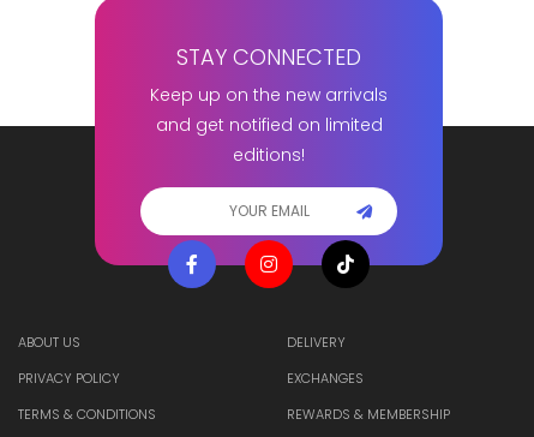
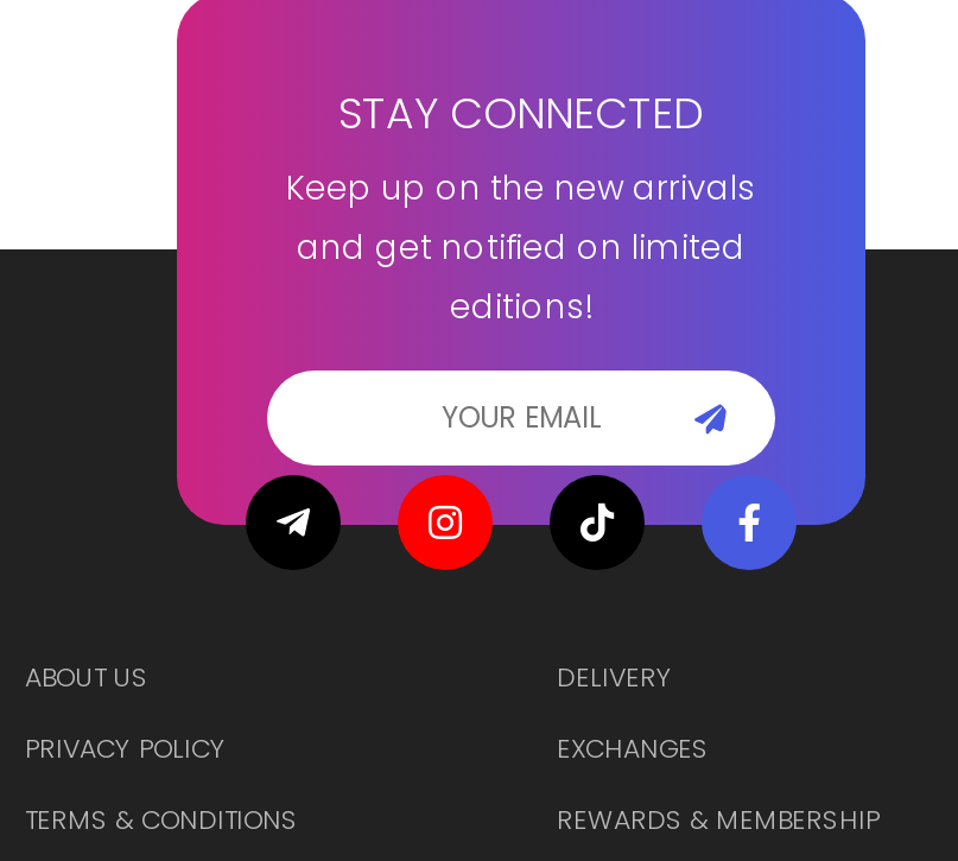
- [image]
+ [image]
